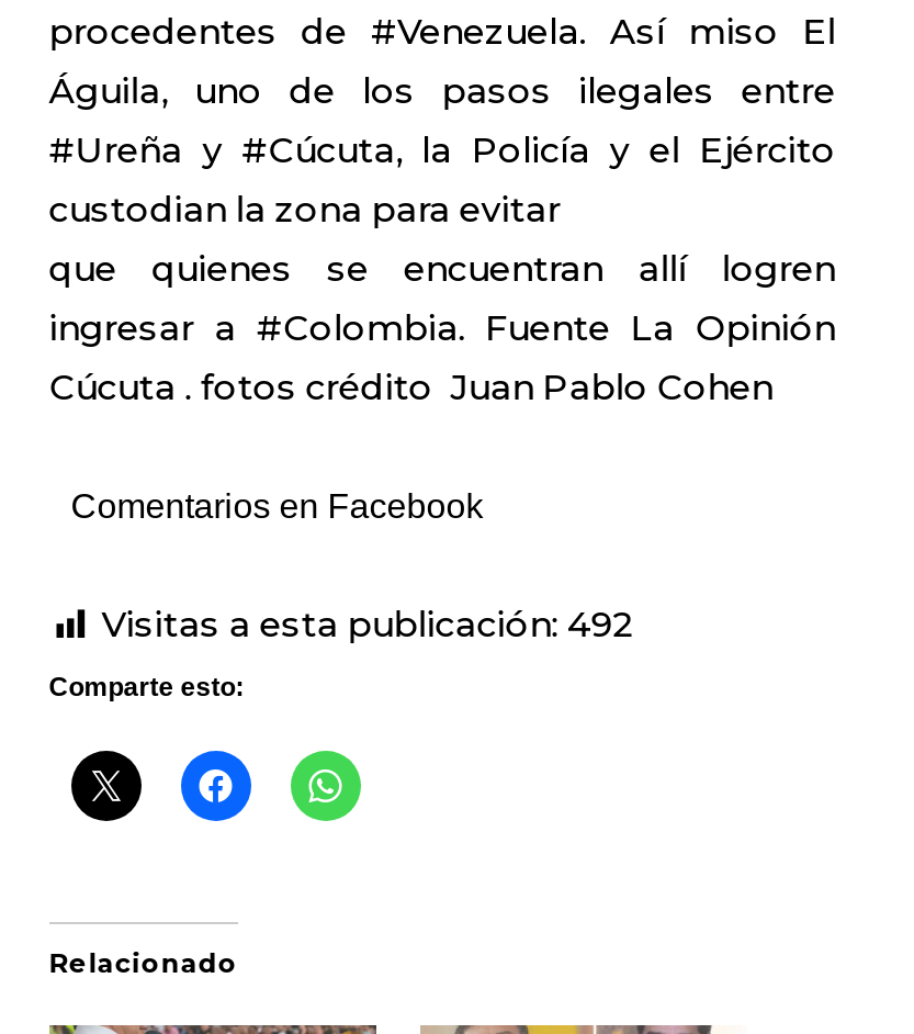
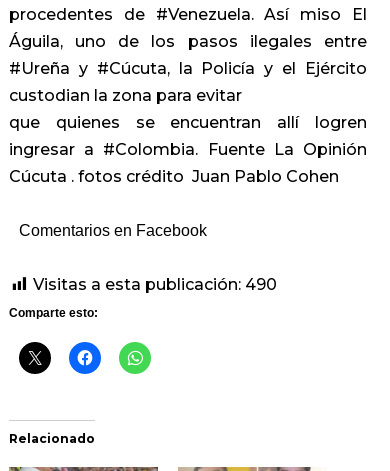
- Visitas a esta publicación: 492
+ Visitas a esta publicación: 490
